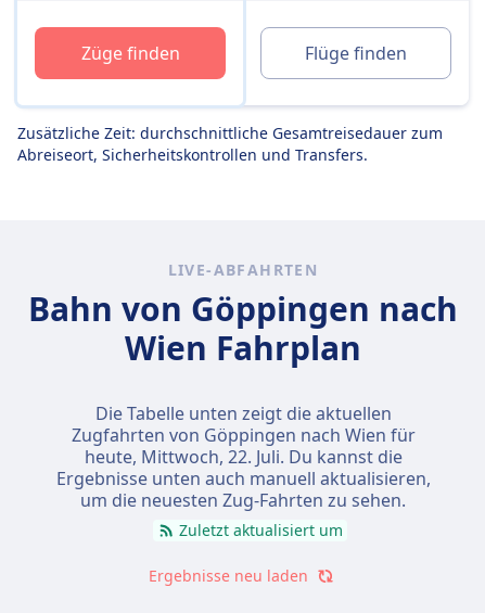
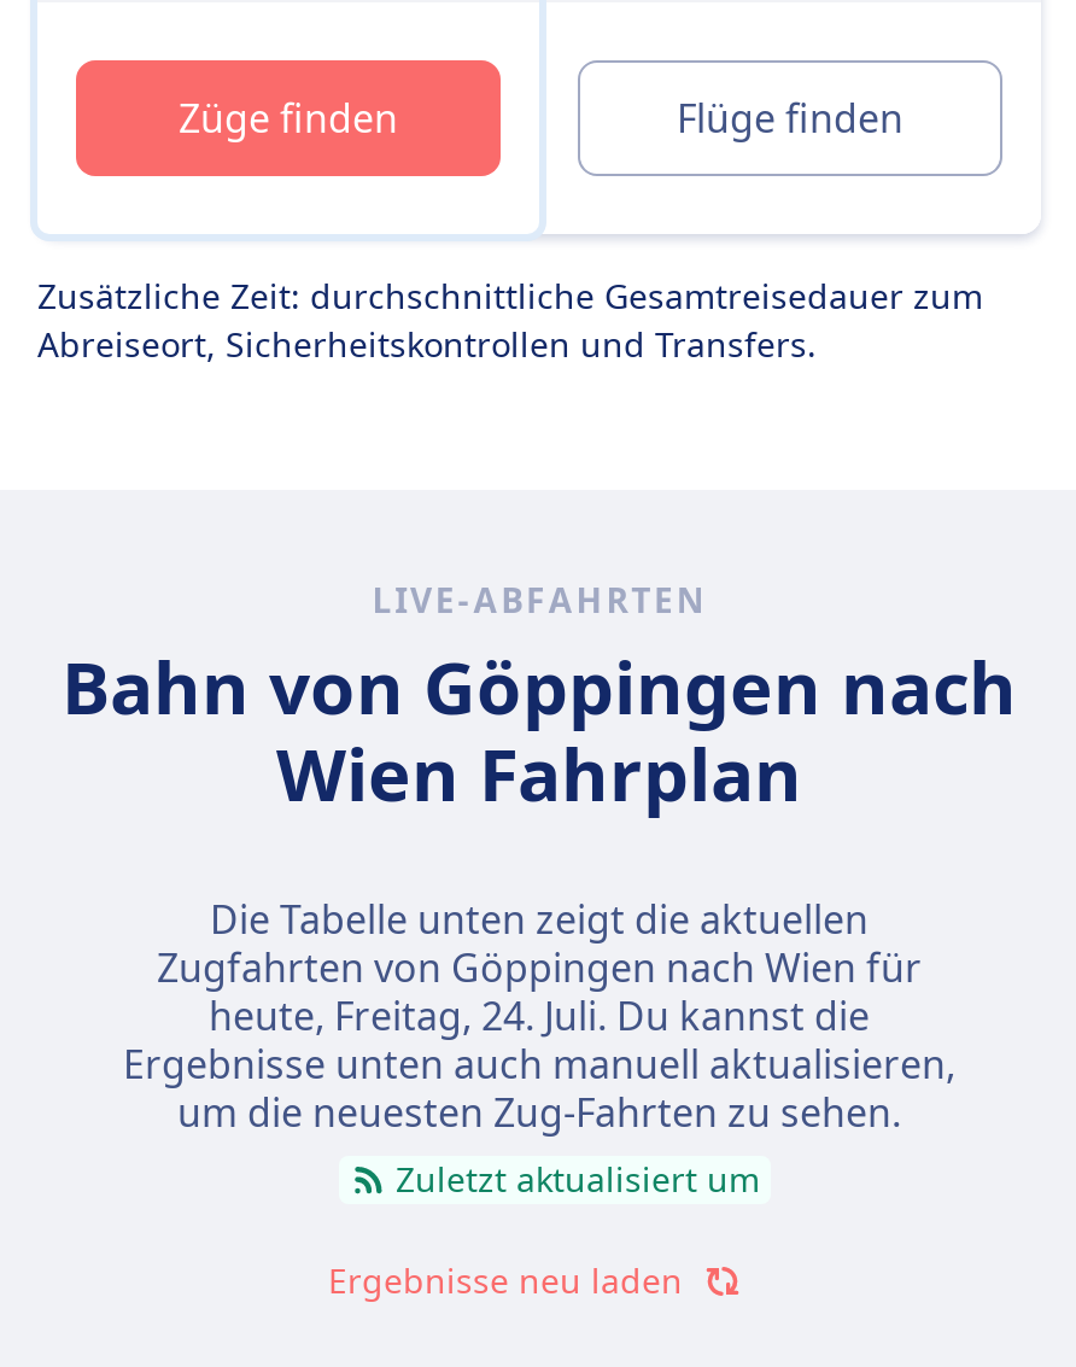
- heute, Mittwoch, 22. Juli. Du kannst die
+ heute, Freitag, 24. Juli. Du kannst die
